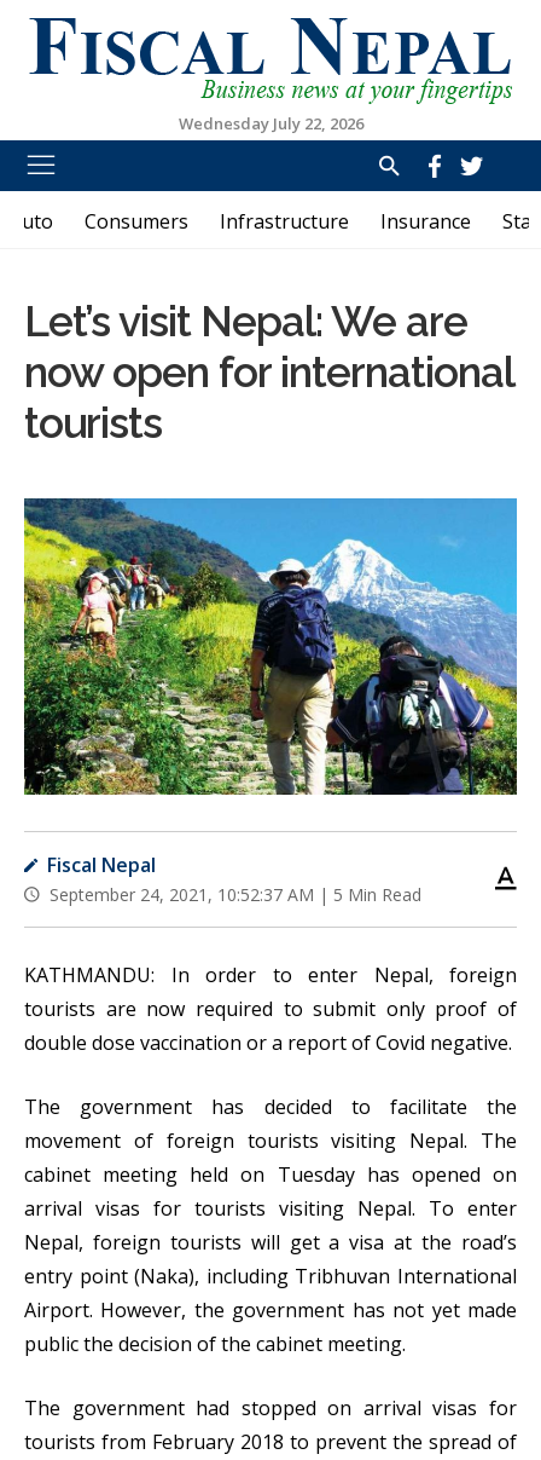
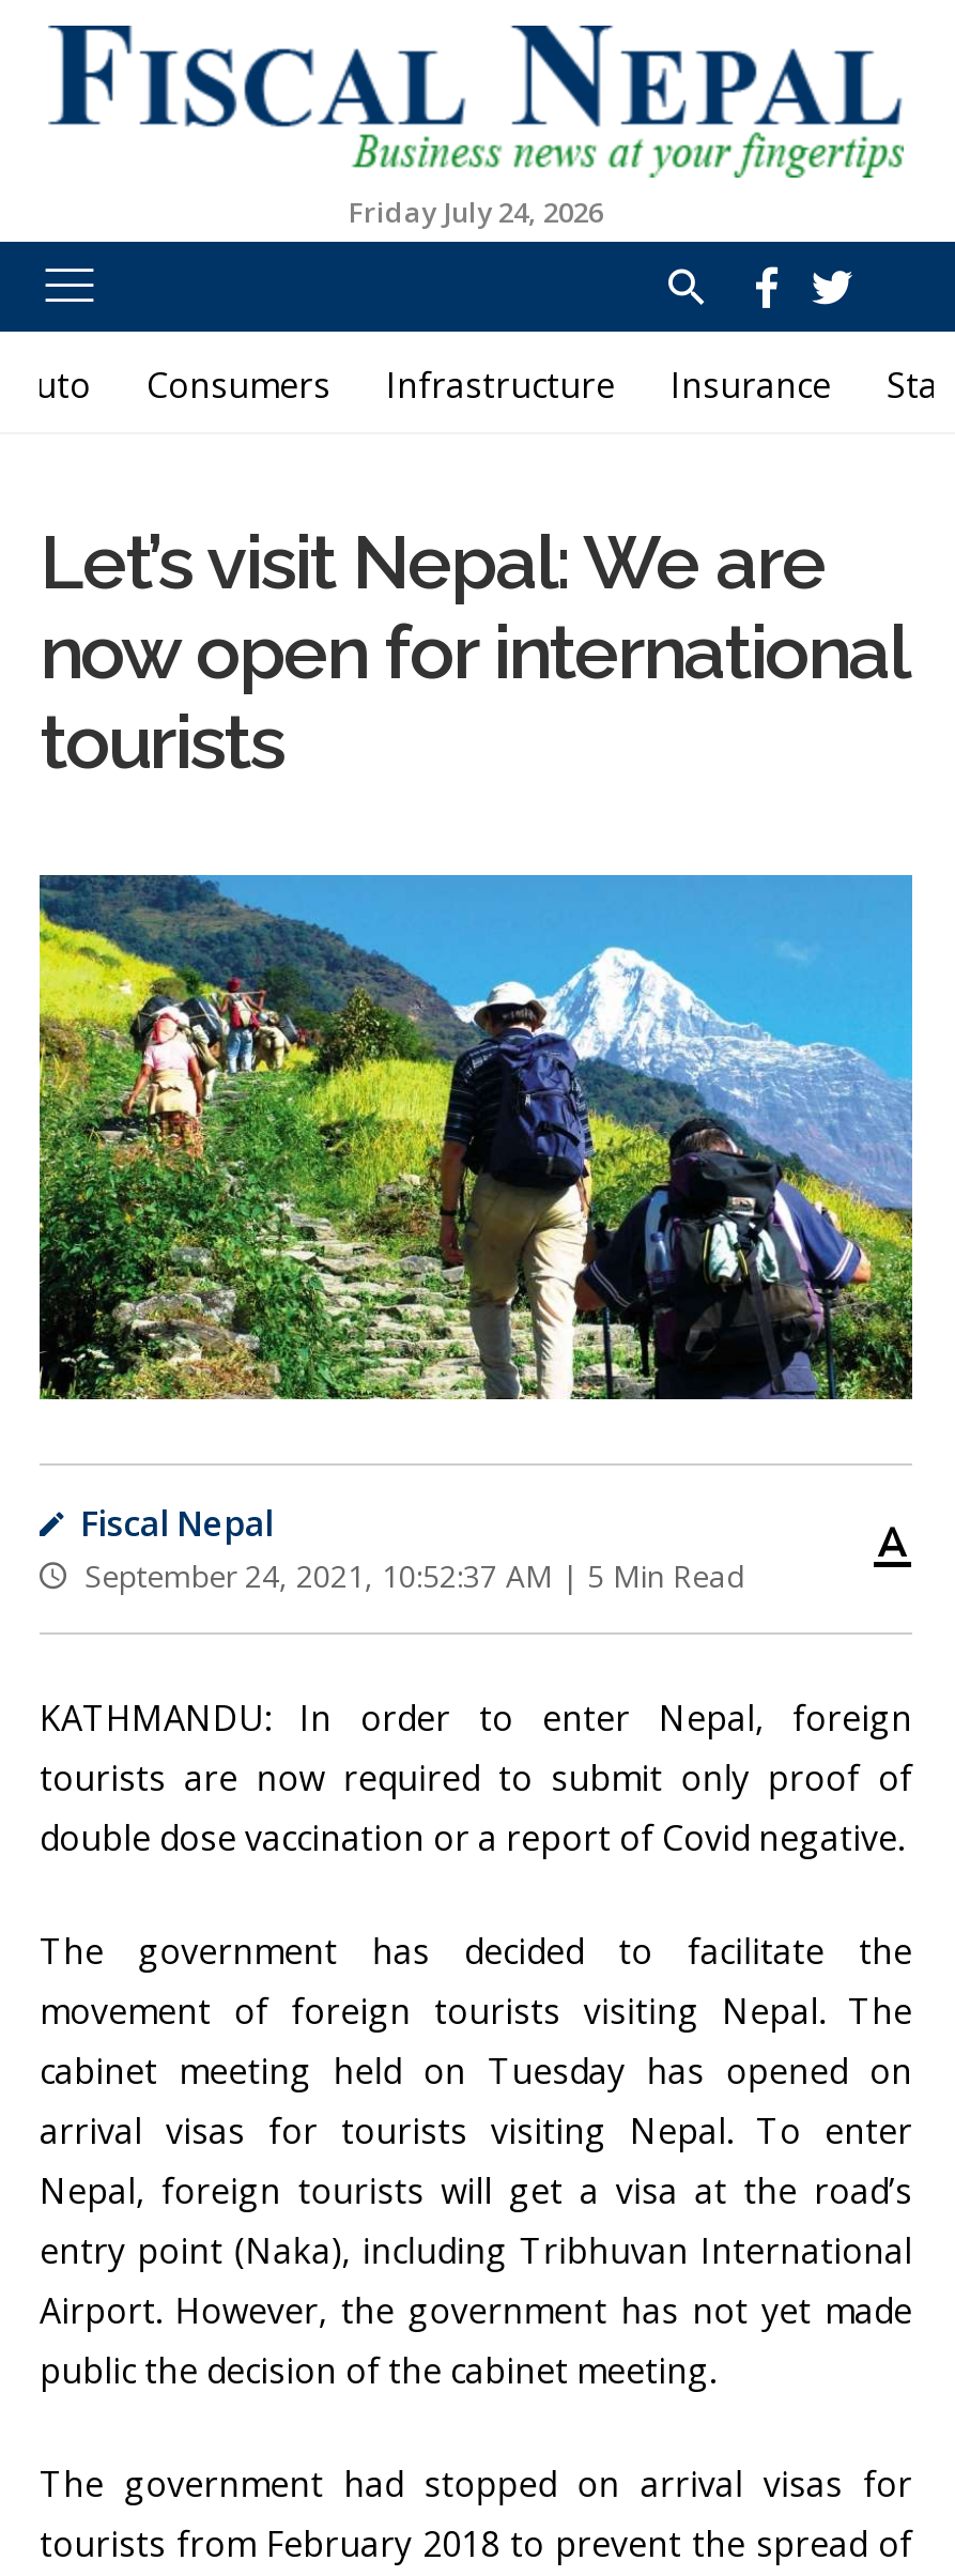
- Wednesday July 22, 2026
+ Friday July 24, 2026
